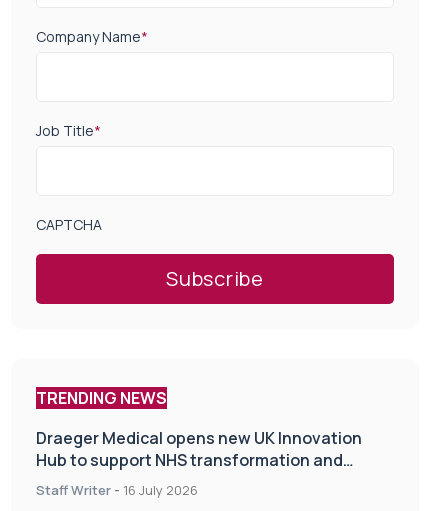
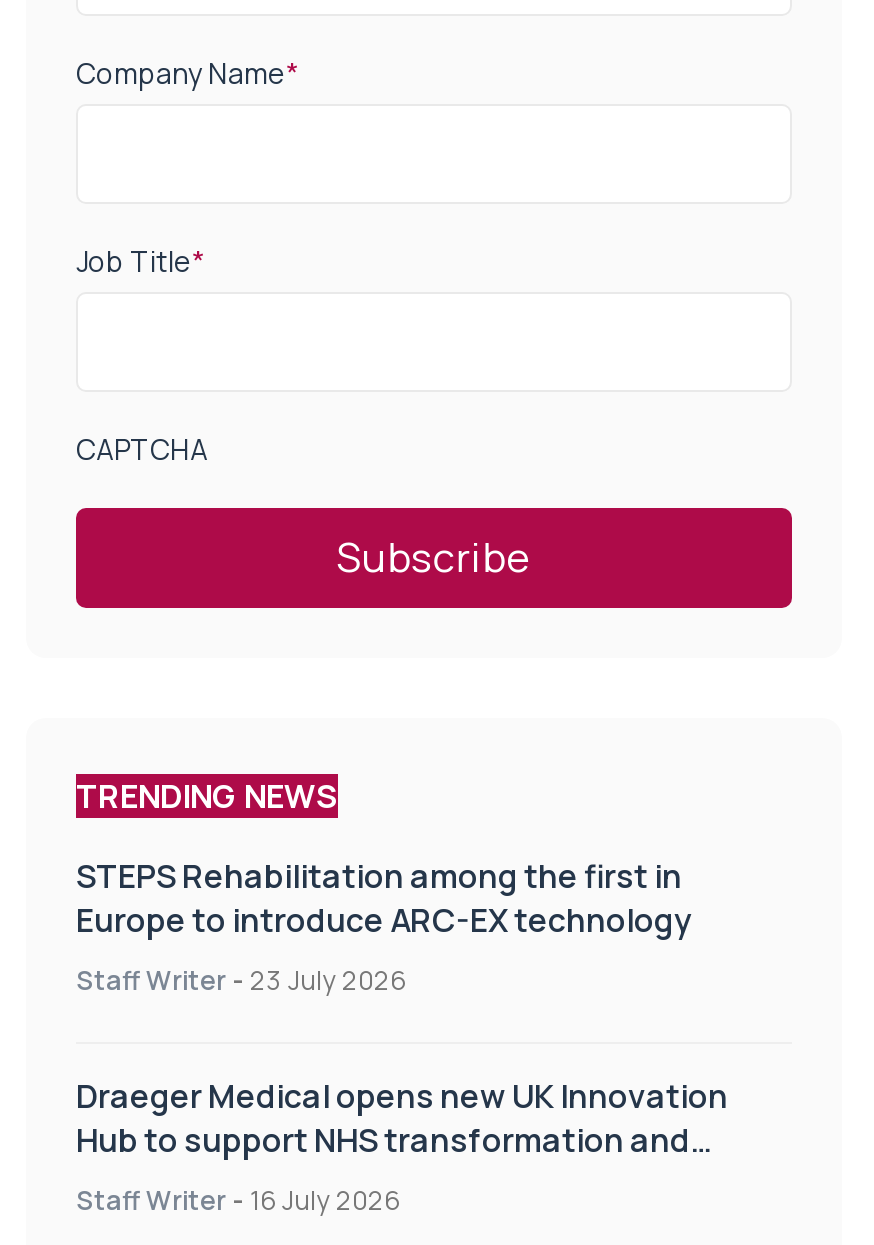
+ STEPS Rehabilitation among the first in
+ Europe to introduce ARC-EX technology
+ Staff Writer - 23 July 2026
